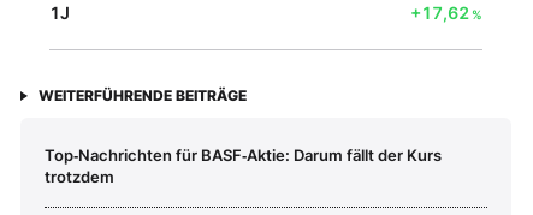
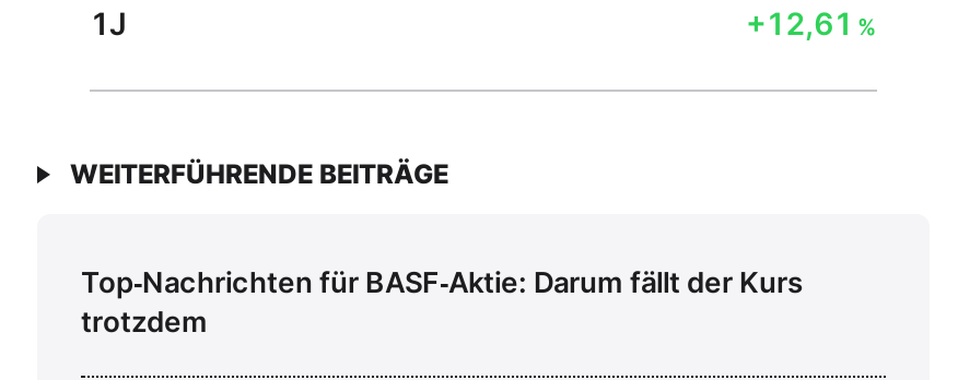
- +17,62%
+ +12,61%
